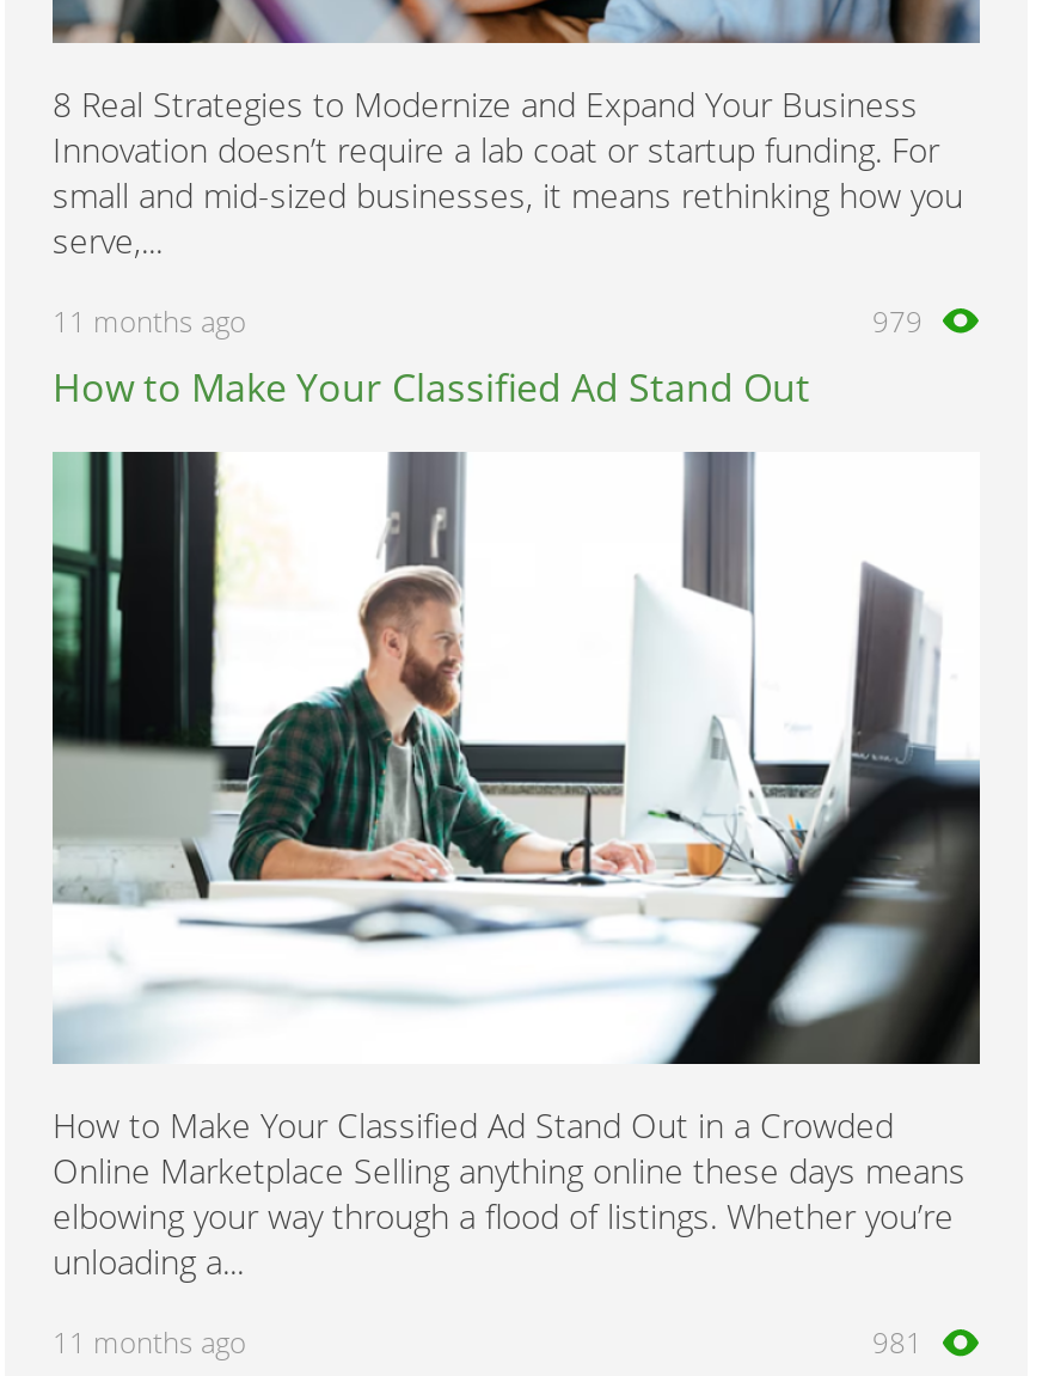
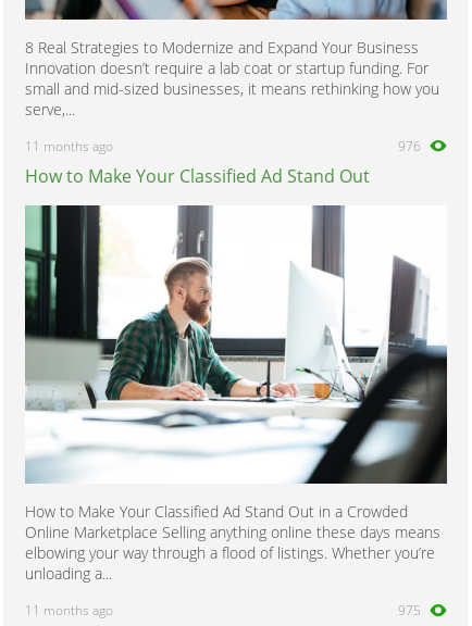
- 979
+ 976

- 981
+ 975
